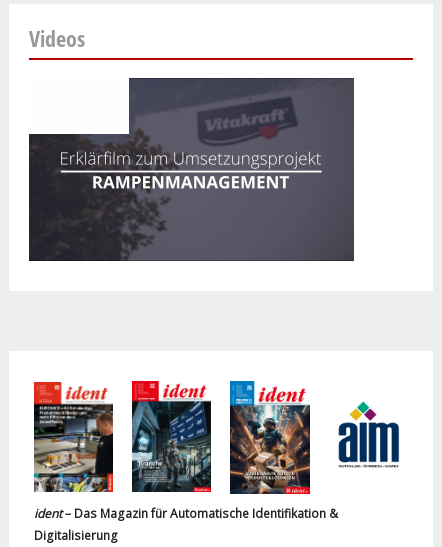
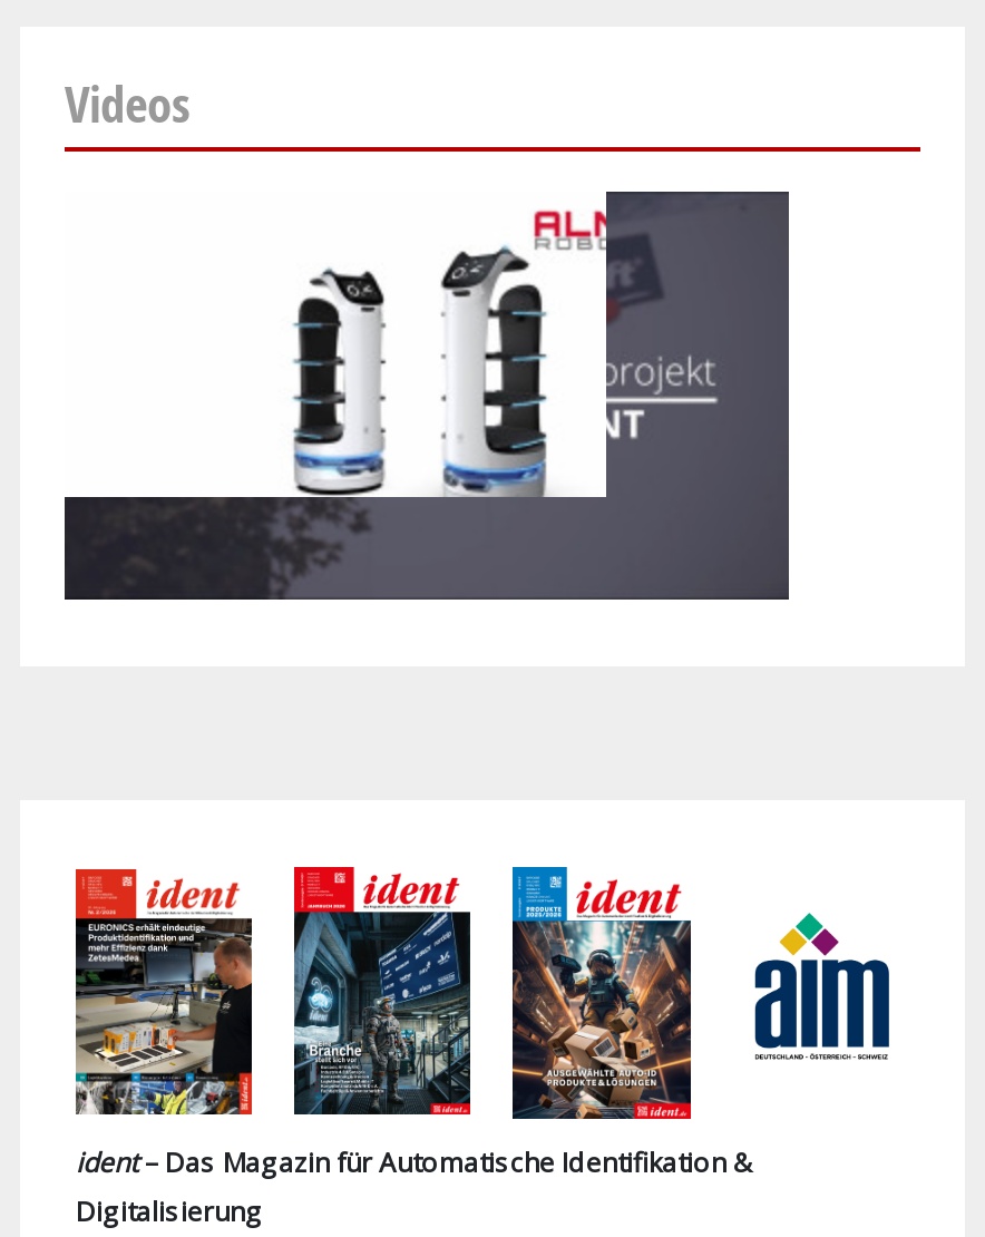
- [image]
+ [image]
